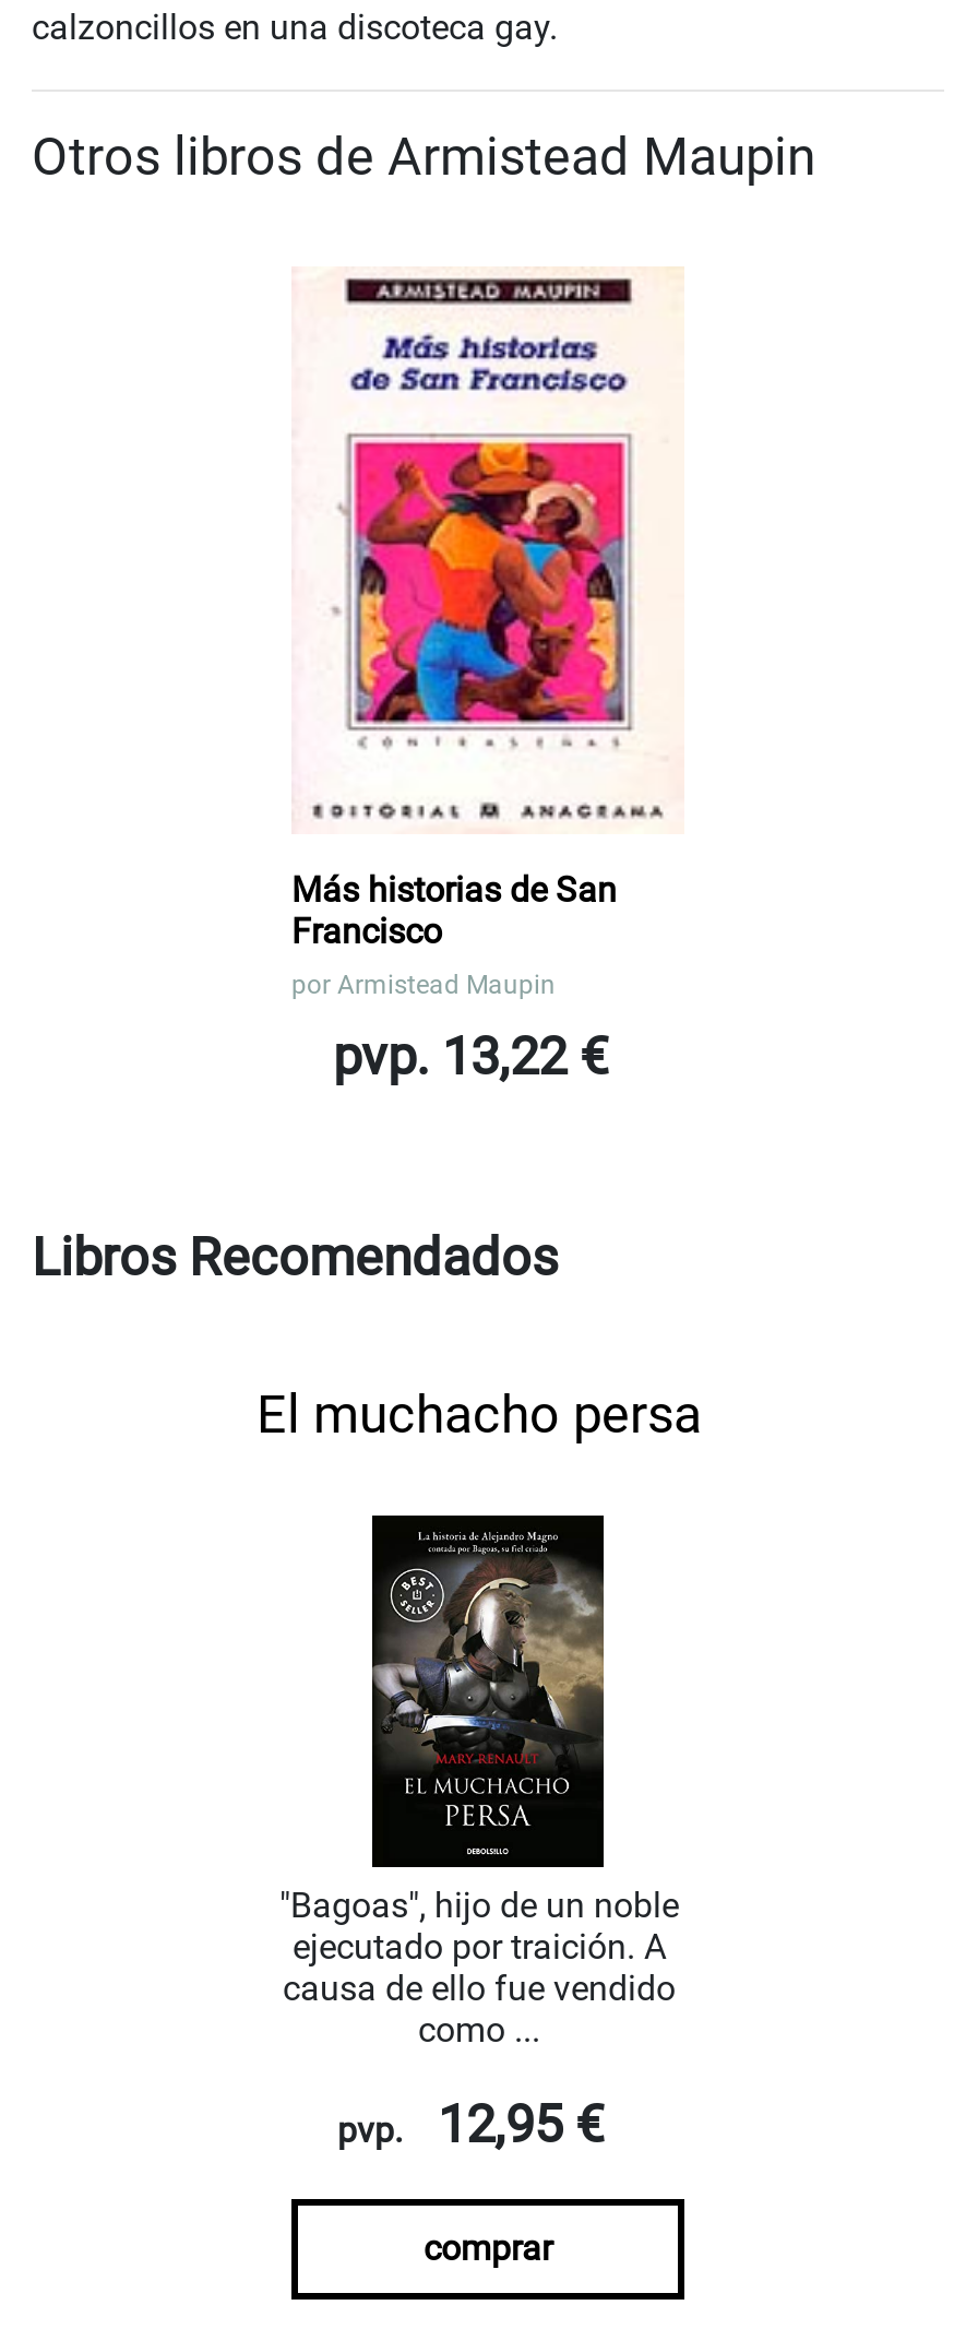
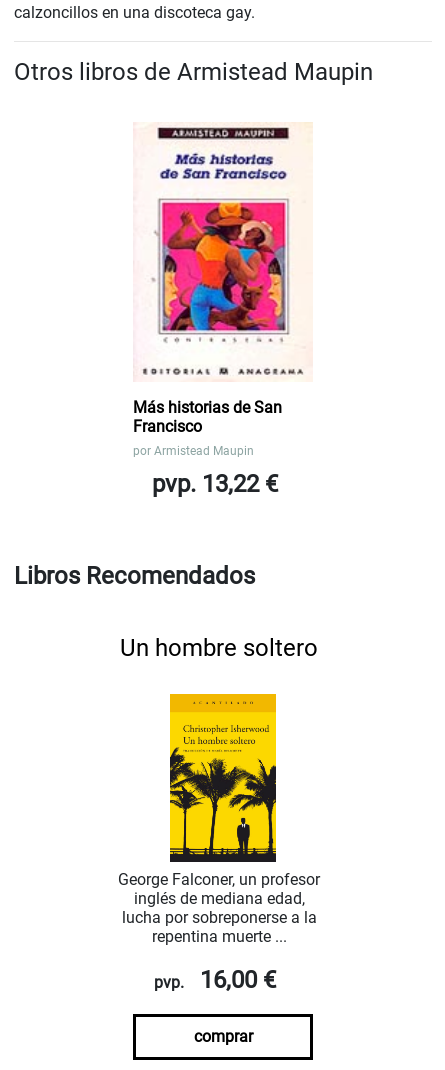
- El muchacho persa
+ Un hombre soltero

- [image]
- "Bagoas", hijo de un noble
- ejecutado por traición. A
- causa de ello fue vendido
- como ...
+ [image]
+ George Falconer, un profesor
+ inglés de mediana edad,
+ lucha por sobreponerse a la
+ repentina muerte ...

- pvp. 12,95 €
+ pvp. 16,00 €
